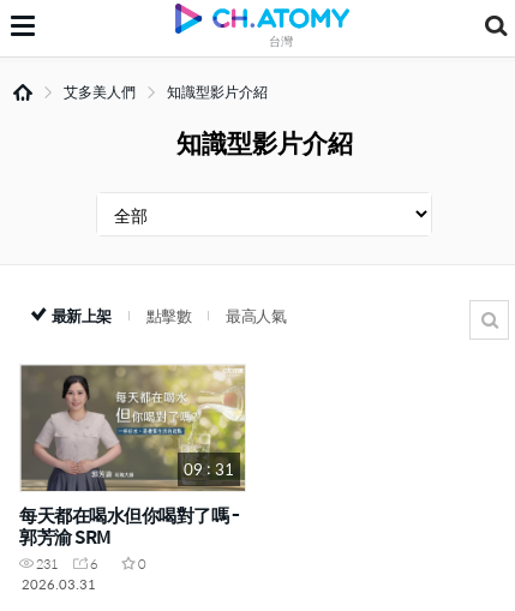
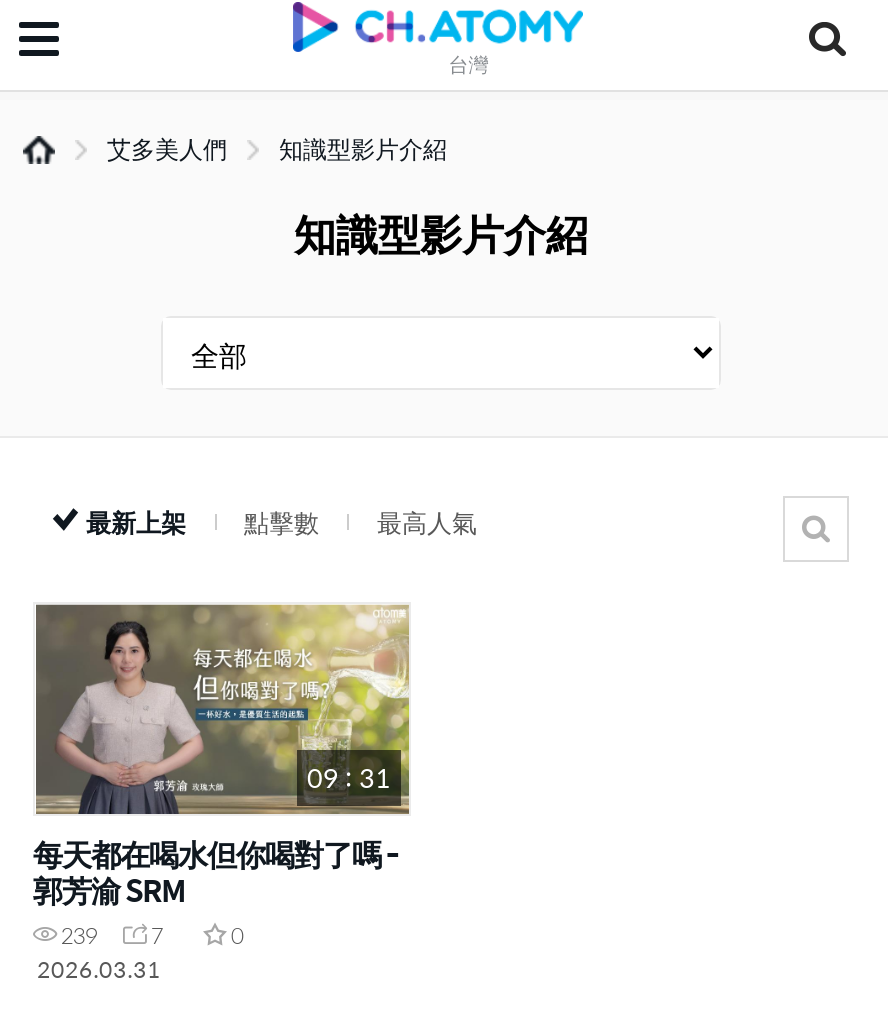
- 231
+ 239

- 6
+ 7
